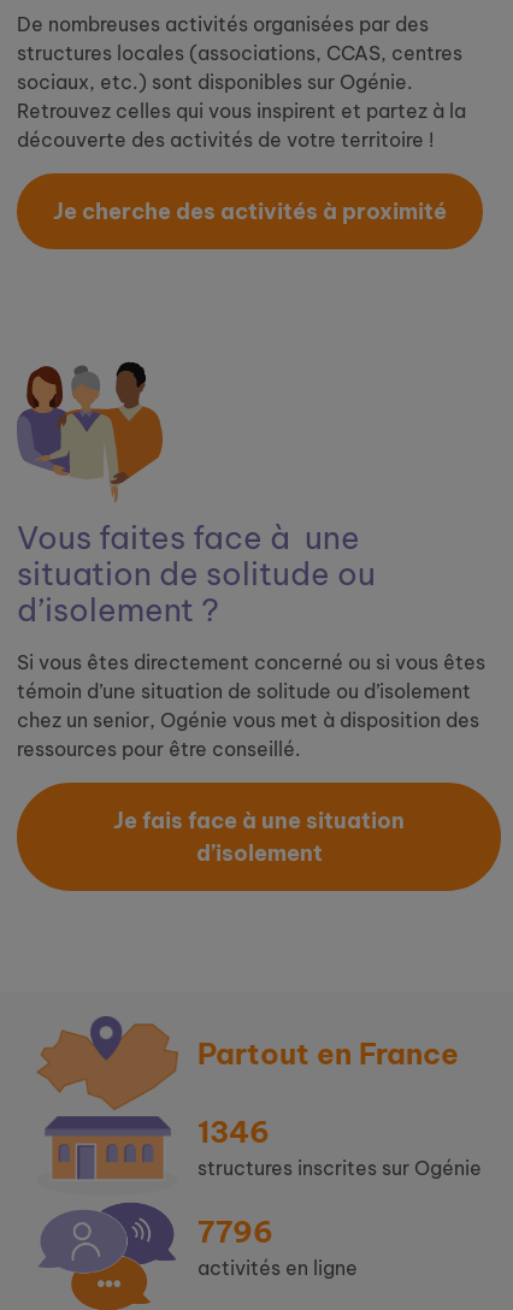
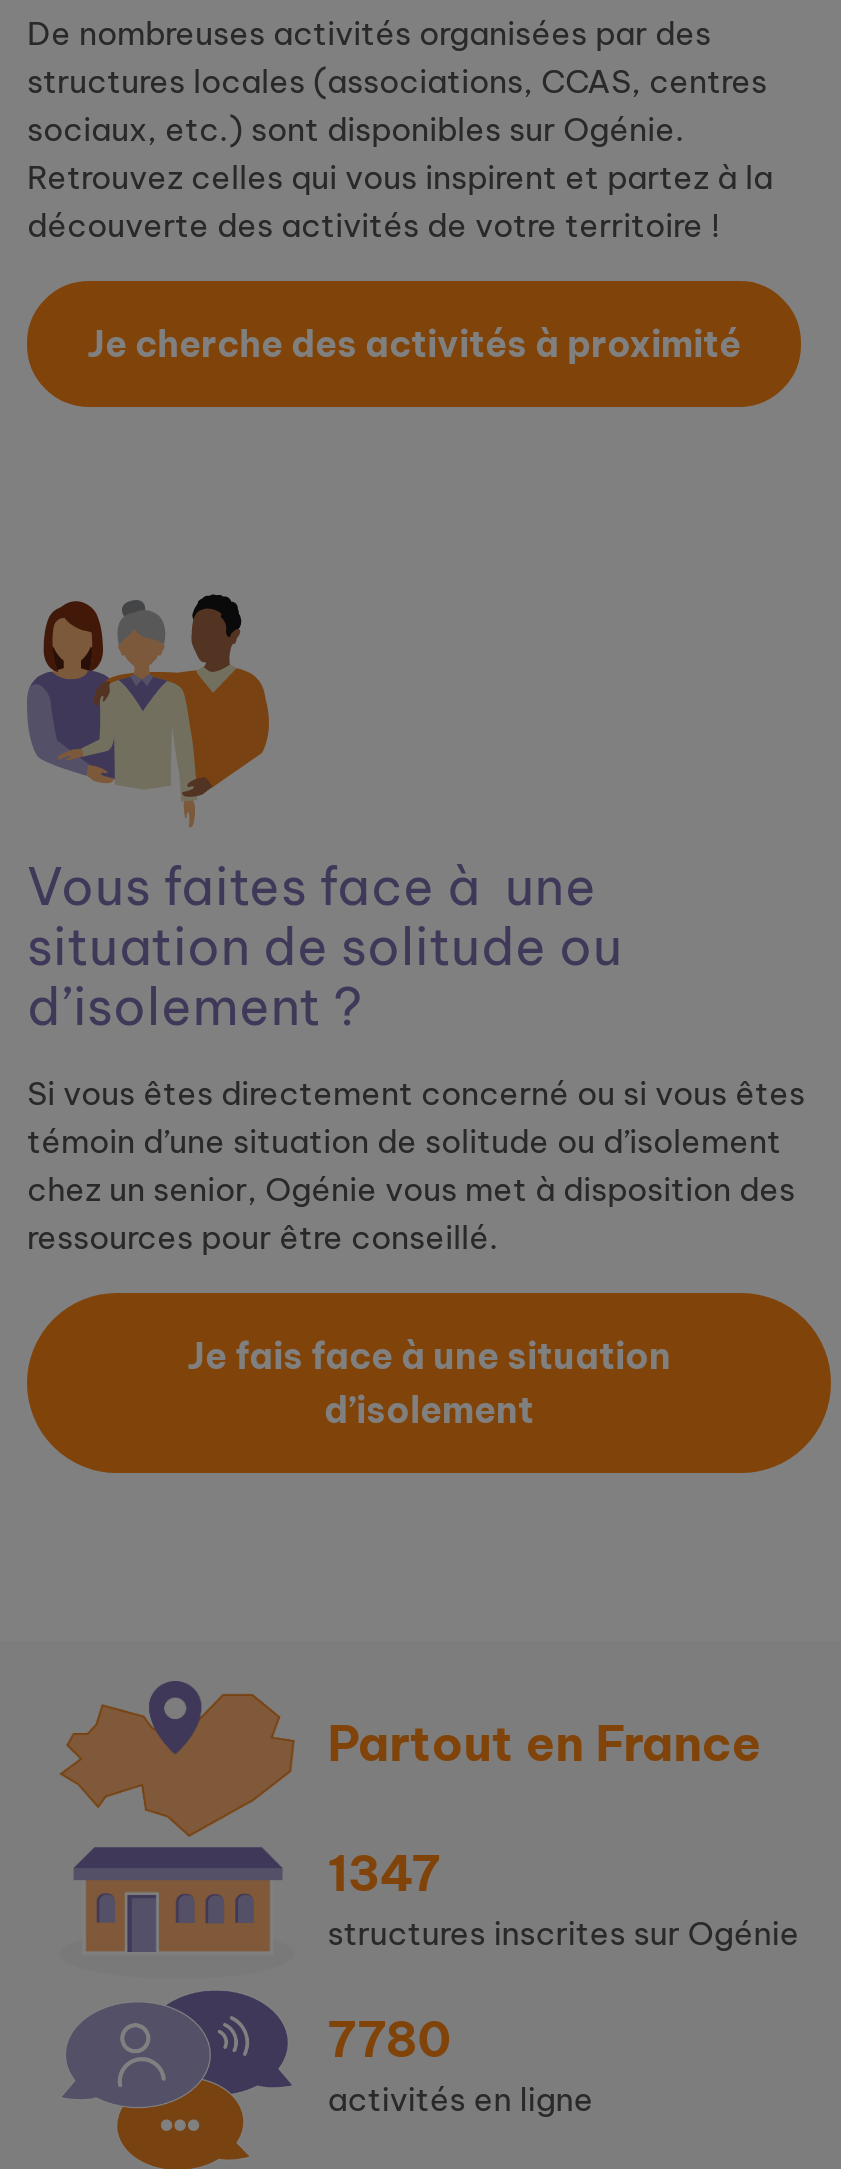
- 1346
+ 1347

- 7796
+ 7780
